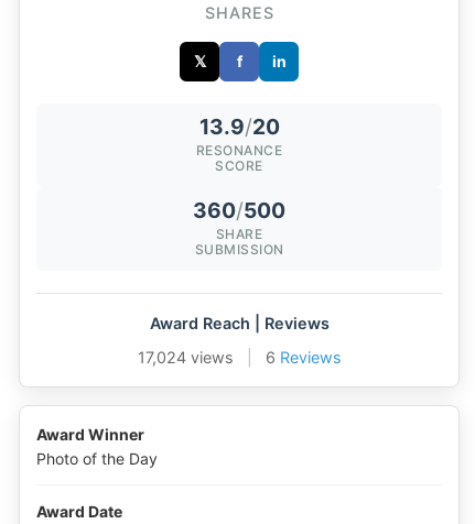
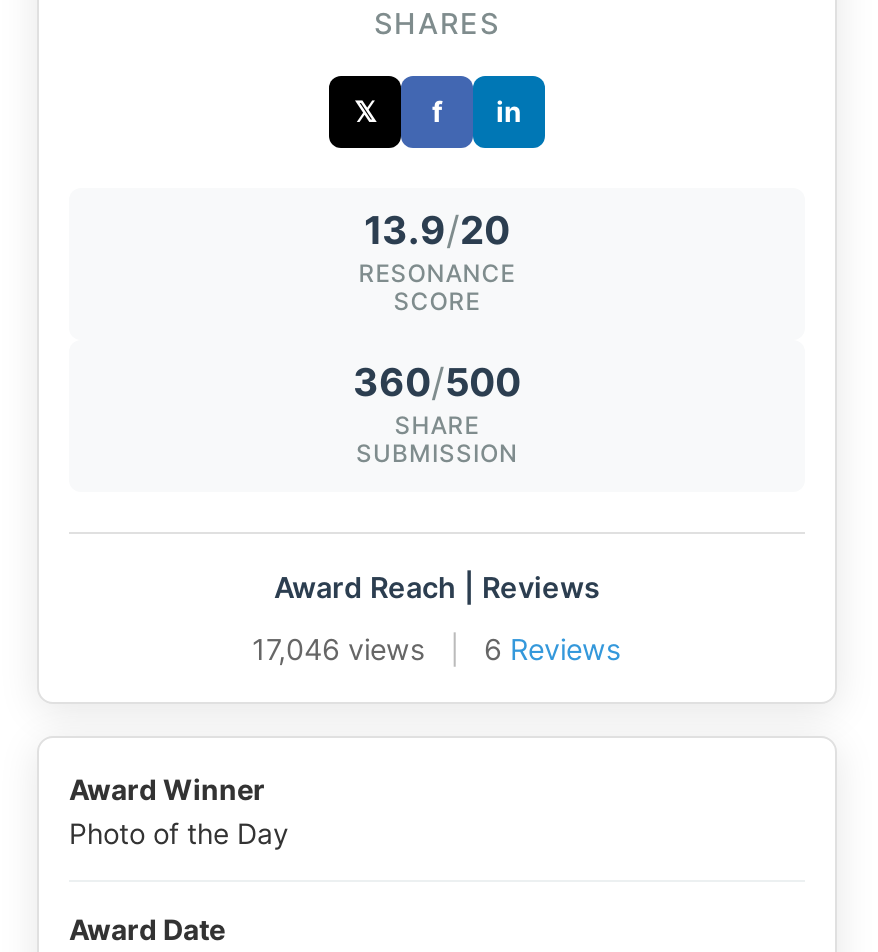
- 17,024 views
+ 17,046 views
